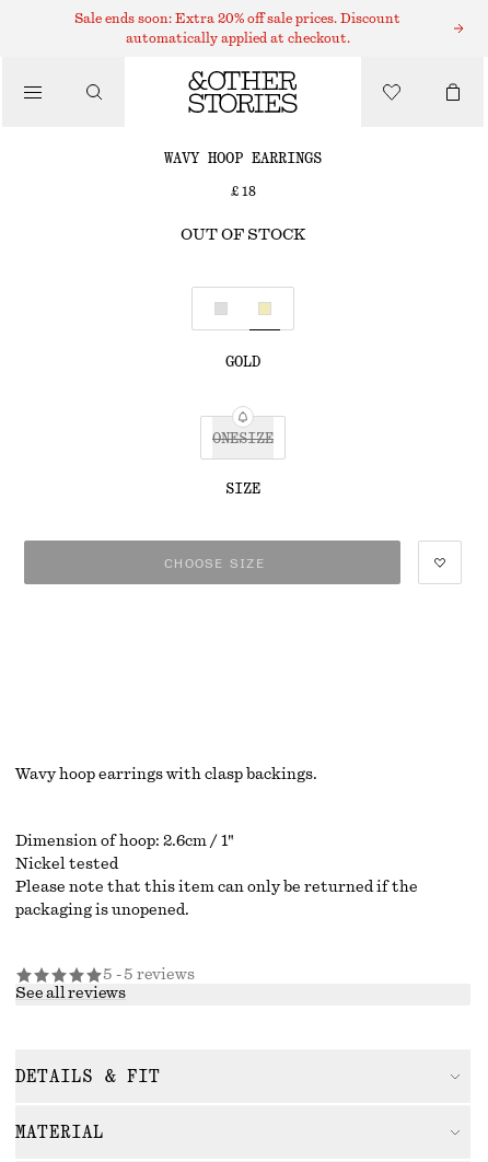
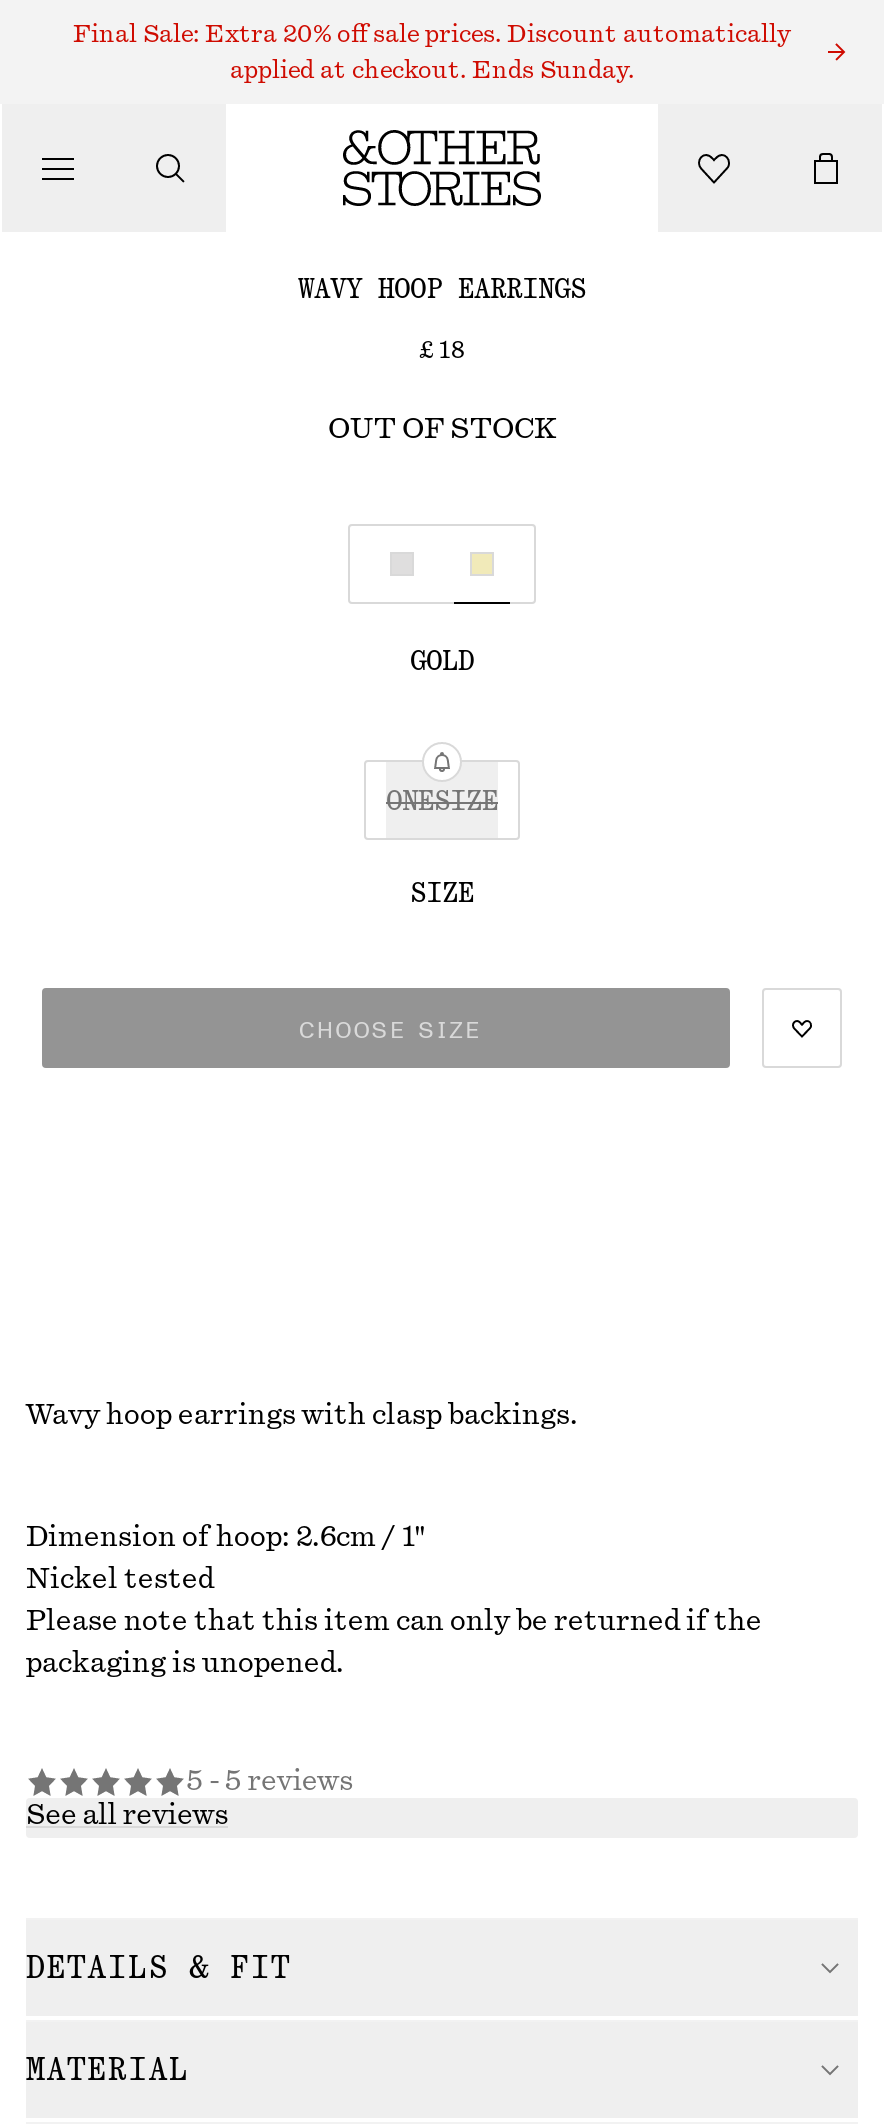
- Sale ends soon: Extra 20% off sale prices. Discount
+ Final Sale: Extra 20% off sale prices. Discount automatically

- automatically applied at checkout.
+ applied at checkout. Ends Sunday.
